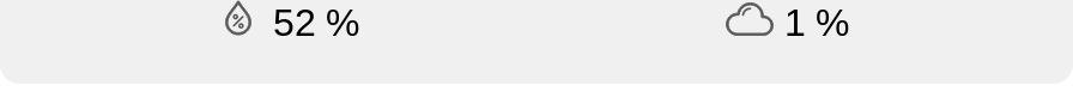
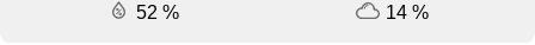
- 1 %
+ 14 %
